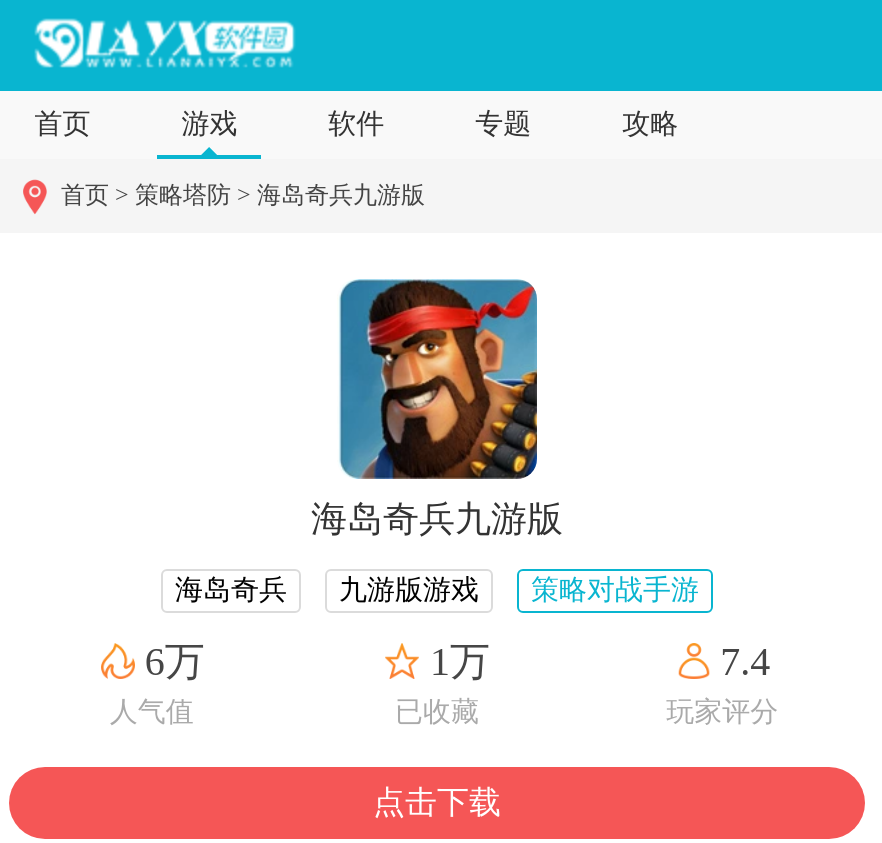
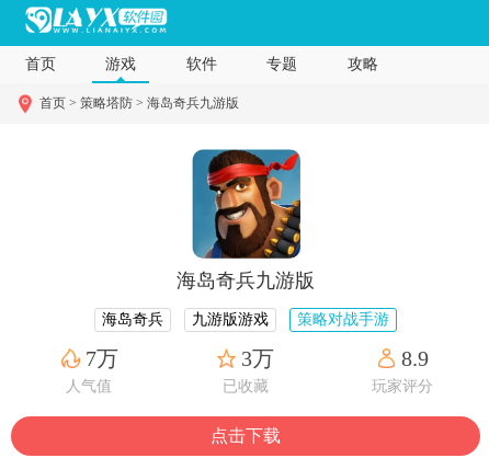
- 6万
+ 7万

- 1万
+ 3万

- 7.4
+ 8.9
